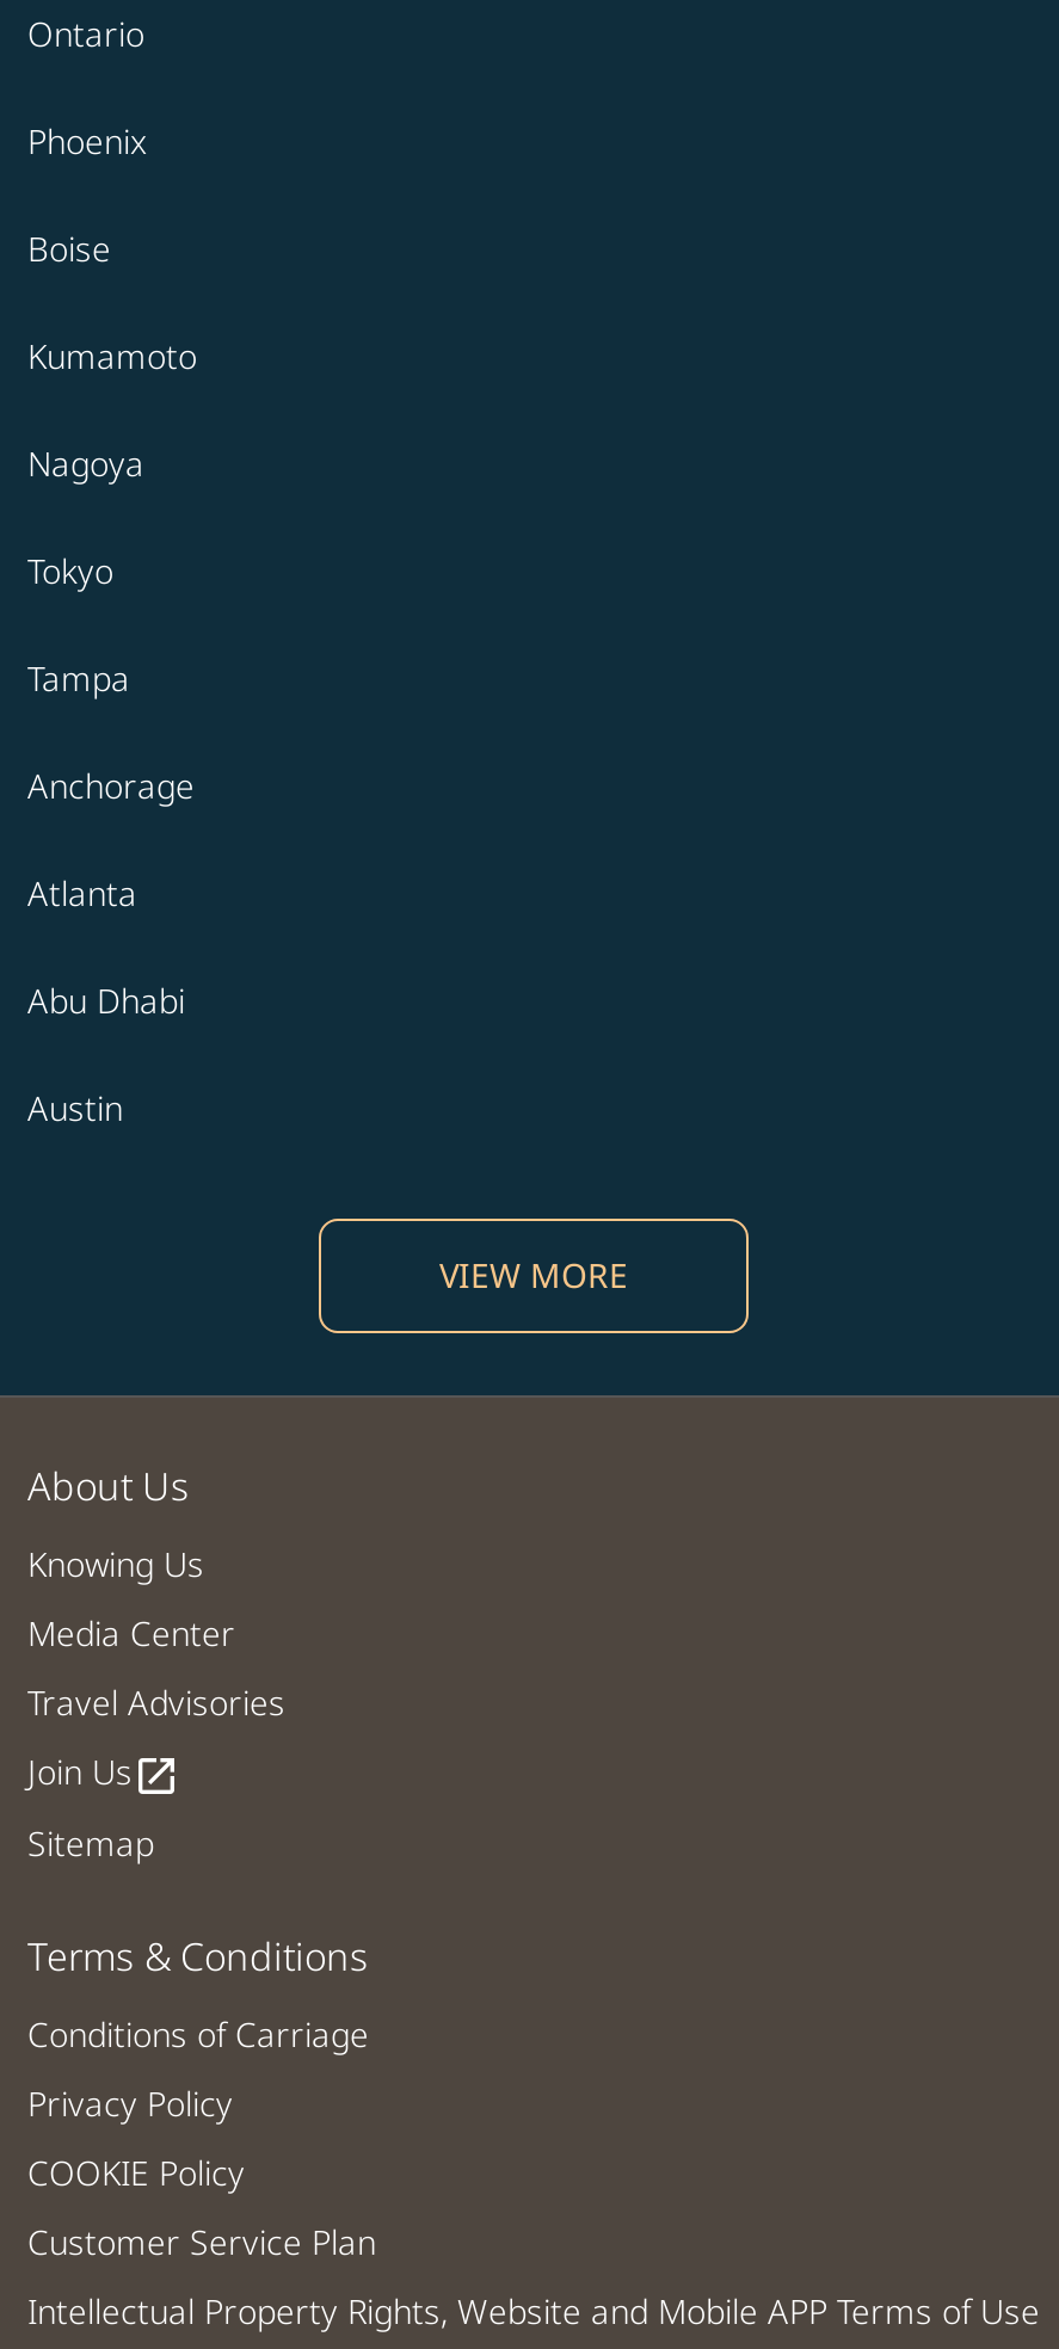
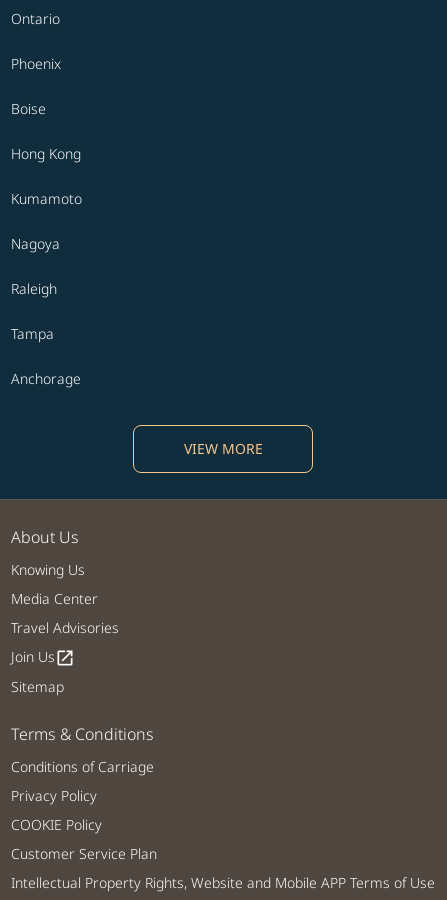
+ Hong Kong

moved down: Kumamoto | Nagoya

- Tokyo
+ Raleigh

moved down: Tampa | Anchorage

- Atlanta
- Abu Dhabi
- Austin
